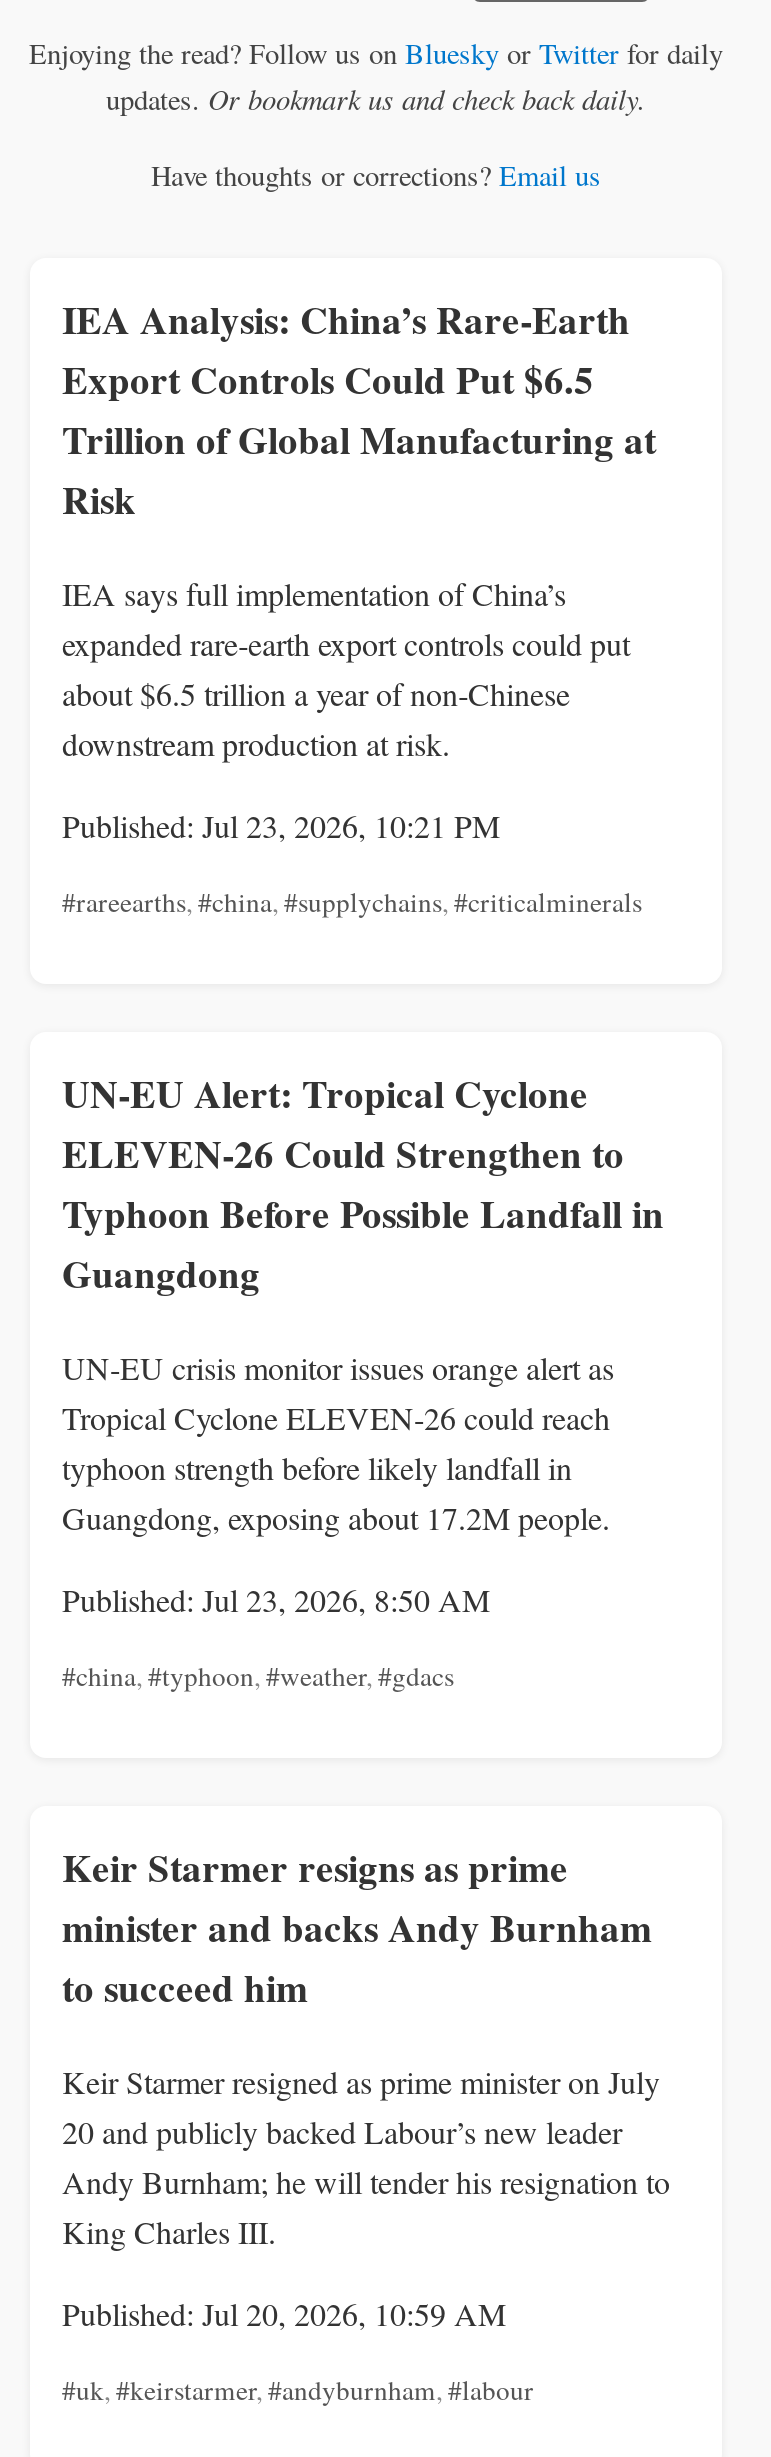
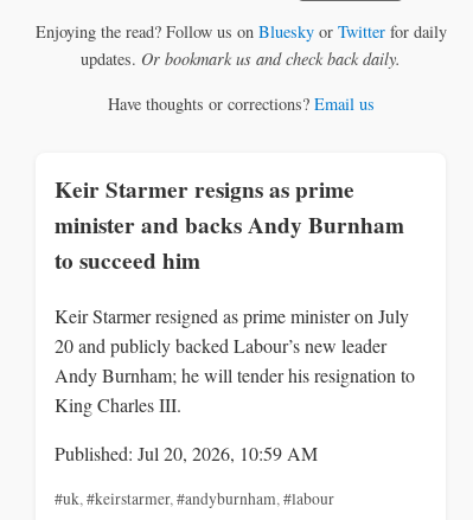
- IEA Analysis: China’s Rare-Earth
- Export Controls Could Put $6.5
- Trillion of Global Manufacturing at
- Risk
- IEA says full implementation of China’s
- expanded rare‑earth export controls could put
- about $6.5 trillion a year of non‑Chinese
- downstream production at risk.
- Published: Jul 23, 2026, 10:21 PM
- #rareearths, #china, #supplychains, #criticalminerals

- UN-EU Alert: Tropical Cyclone
- ELEVEN-26 Could Strengthen to
- Typhoon Before Possible Landfall in
- Guangdong
- UN-EU crisis monitor issues orange alert as
- Tropical Cyclone ELEVEN-26 could reach
- typhoon strength before likely landfall in
- Guangdong, exposing about 17.2M people.
- Published: Jul 23, 2026, 8:50 AM
- #china, #typhoon, #weather, #gdacs
